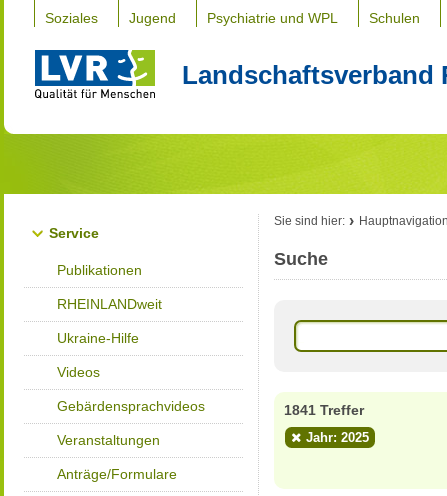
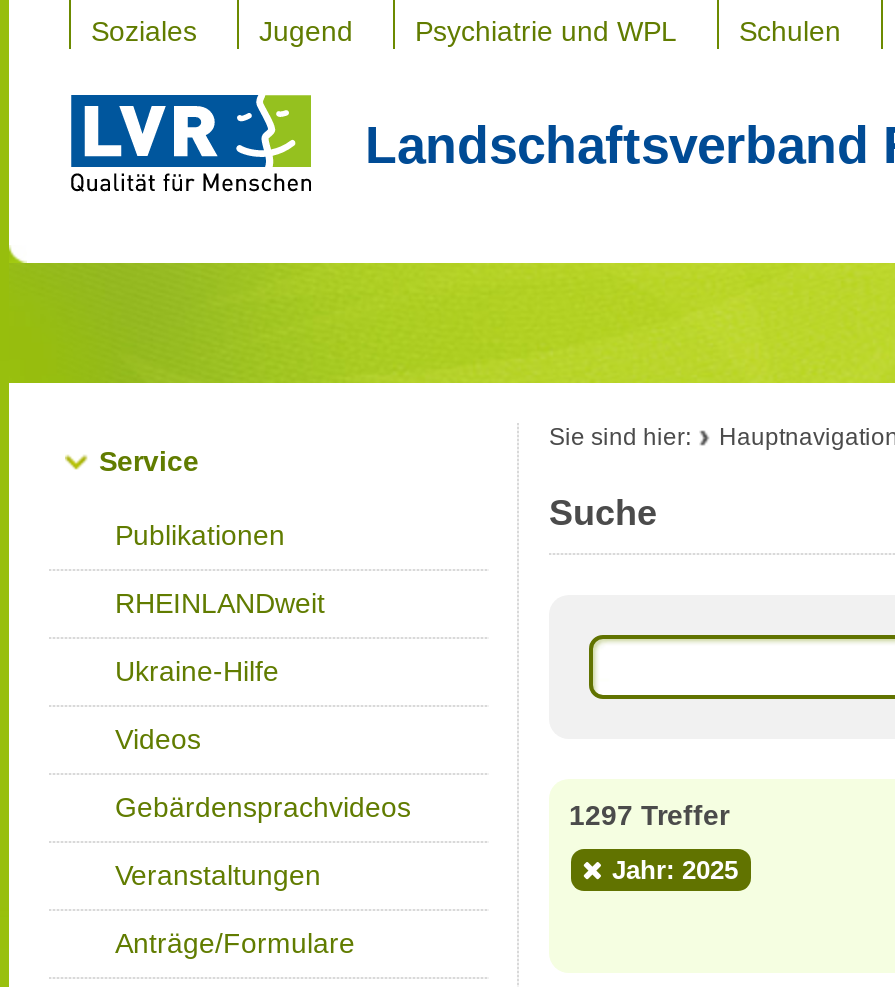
- 1841 Treffer
+ 1297 Treffer
